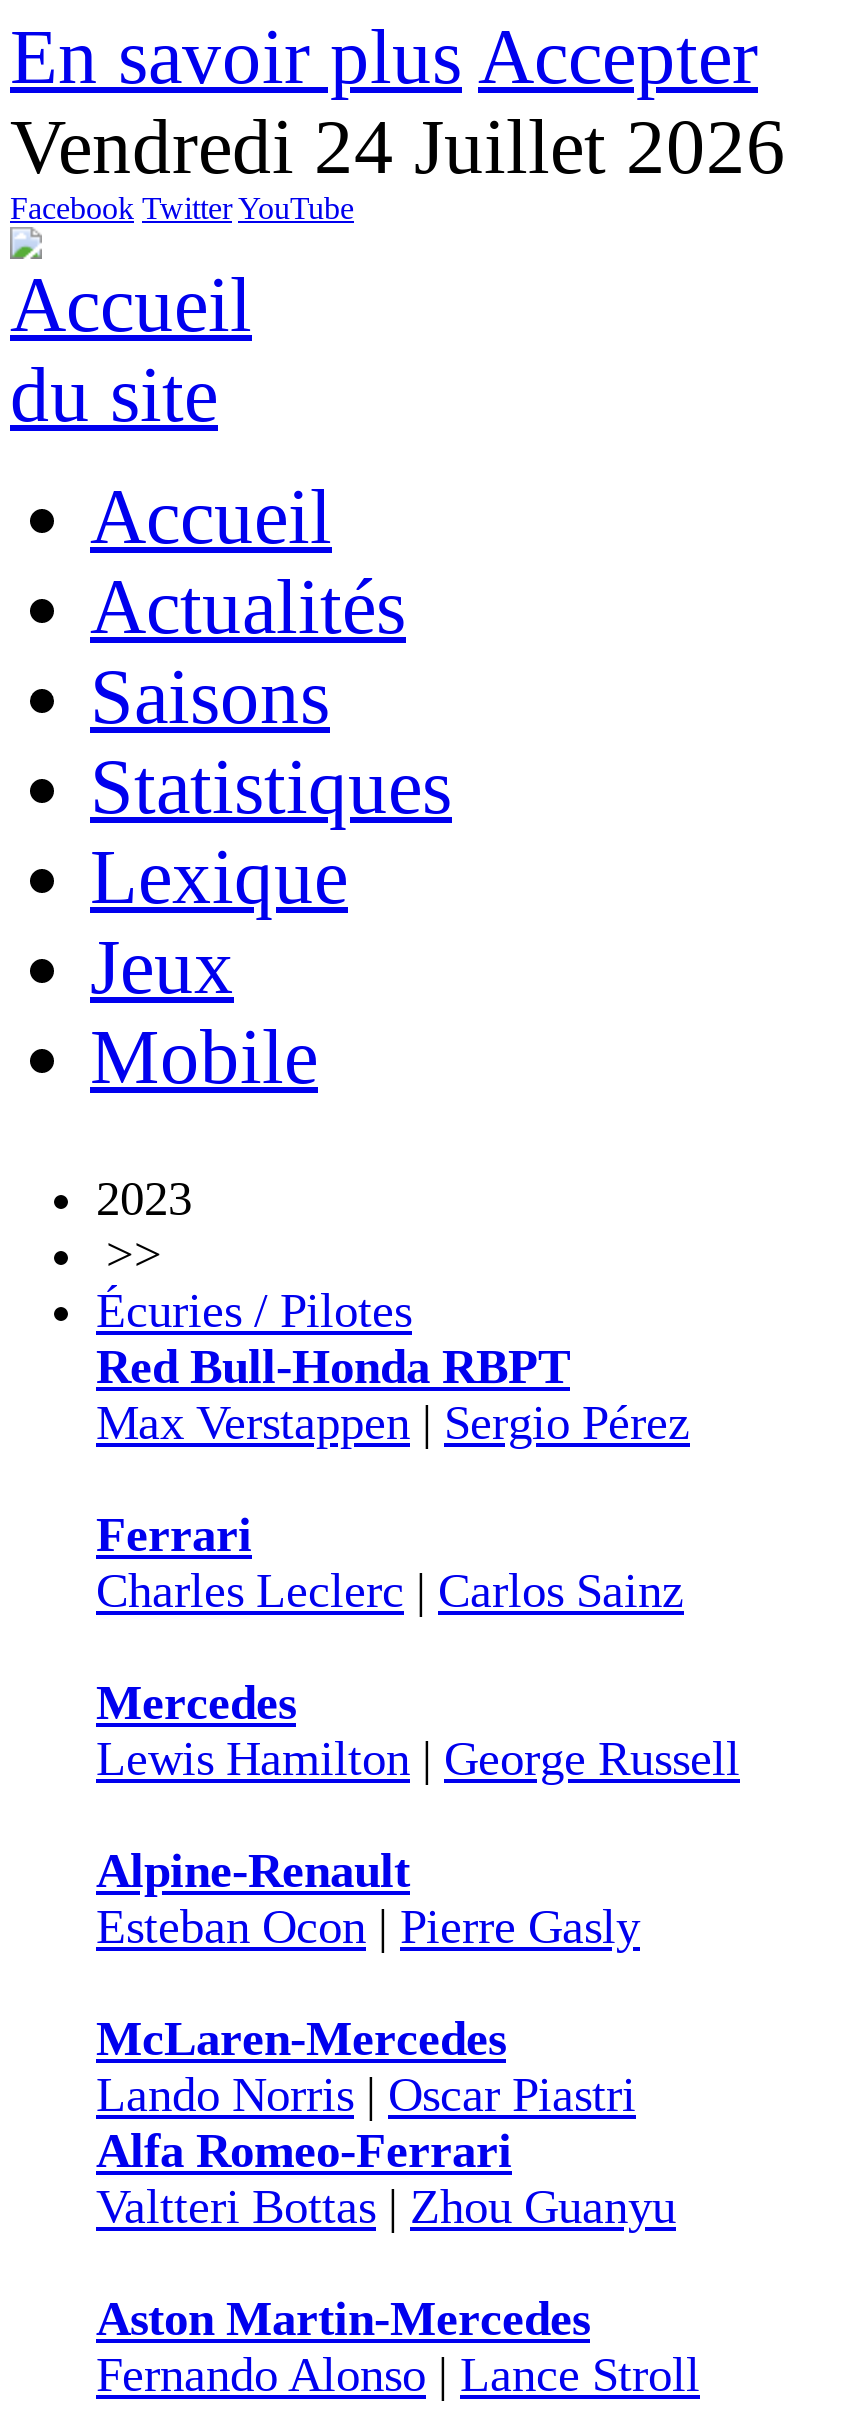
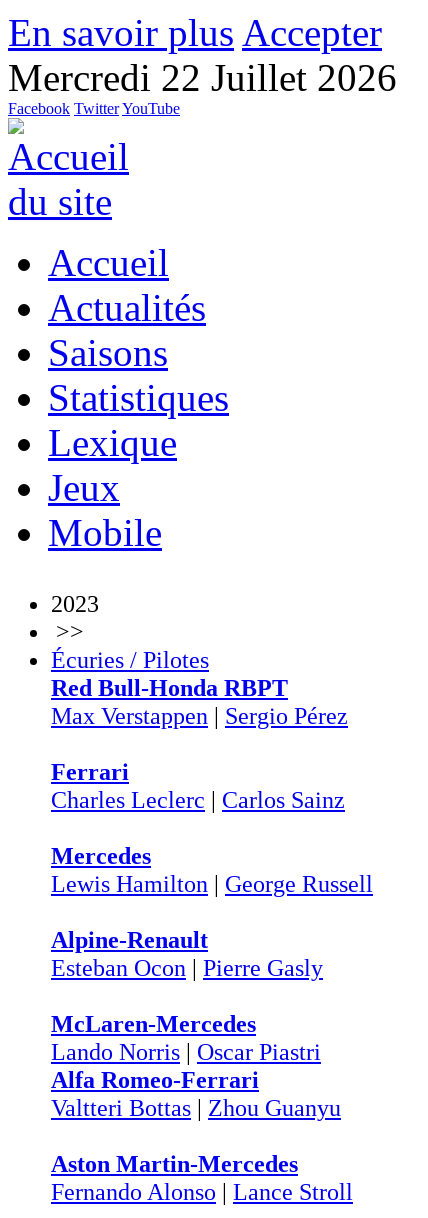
- Vendredi 24 Juillet 2026
+ Mercredi 22 Juillet 2026
